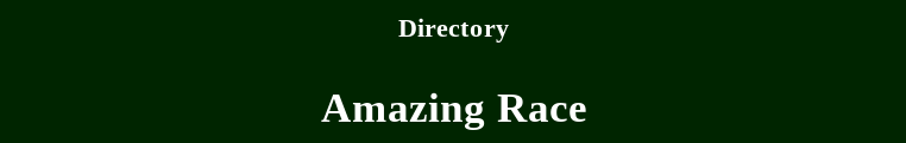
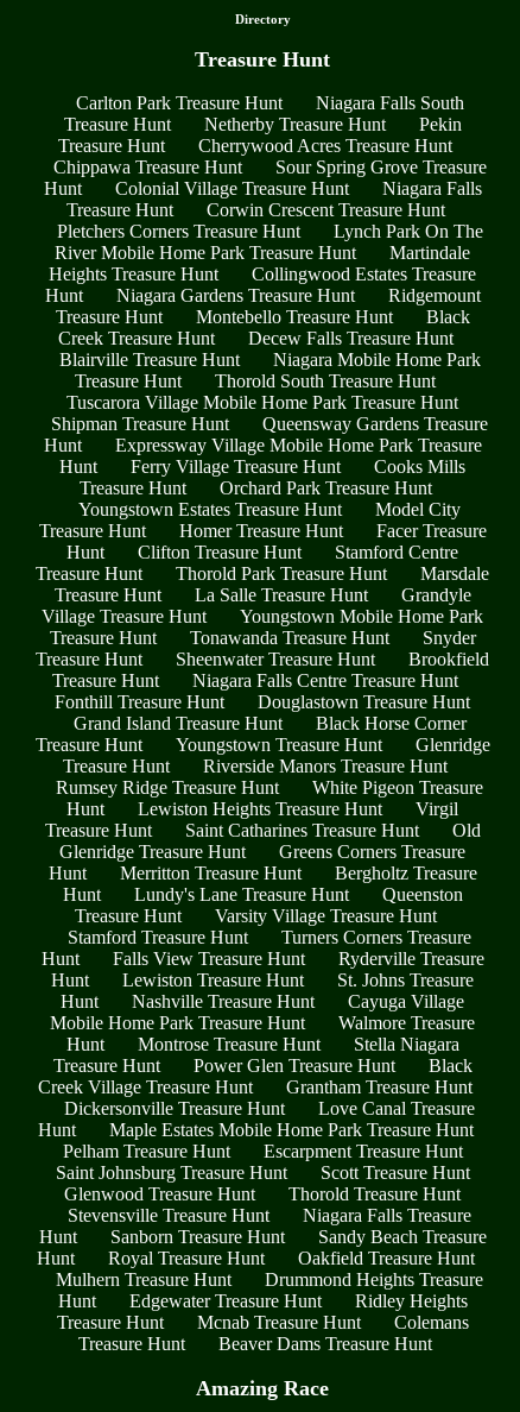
+ Treasure Hunt
+ Carlton Park Treasure Hunt
+ Niagara Falls South
+ Treasure Hunt
+ Netherby Treasure Hunt
+ Pekin
+ Treasure Hunt
+ Cherrywood Acres Treasure Hunt
+ Chippawa Treasure Hunt
+ Sour Spring Grove Treasure
+ Hunt
+ Colonial Village Treasure Hunt
+ Niagara Falls
+ Treasure Hunt
+ Corwin Crescent Treasure Hunt
+ Pletchers Corners Treasure Hunt
+ Lynch Park On The
+ River Mobile Home Park Treasure Hunt
+ Martindale
+ Heights Treasure Hunt
+ Collingwood Estates Treasure
+ Hunt
+ Niagara Gardens Treasure Hunt
+ Ridgemount
+ Treasure Hunt
+ Montebello Treasure Hunt
+ Black
+ Creek Treasure Hunt
+ Decew Falls Treasure Hunt
+ Blairville Treasure Hunt
+ Niagara Mobile Home Park
+ Treasure Hunt
+ Thorold South Treasure Hunt
+ Tuscarora Village Mobile Home Park Treasure Hunt
+ Shipman Treasure Hunt
+ Queensway Gardens Treasure
+ Hunt
+ Expressway Village Mobile Home Park Treasure
+ Hunt
+ Ferry Village Treasure Hunt
+ Cooks Mills
+ Treasure Hunt
+ Orchard Park Treasure Hunt
+ Youngstown Estates Treasure Hunt
+ Model City
+ Treasure Hunt
+ Homer Treasure Hunt
+ Facer Treasure
+ Hunt
+ Clifton Treasure Hunt
+ Stamford Centre
+ Treasure Hunt
+ Thorold Park Treasure Hunt
+ Marsdale
+ Treasure Hunt
+ La Salle Treasure Hunt
+ Grandyle
+ Village Treasure Hunt
+ Youngstown Mobile Home Park
+ Treasure Hunt
+ Tonawanda Treasure Hunt
+ Snyder
+ Treasure Hunt
+ Sheenwater Treasure Hunt
+ Brookfield
+ Treasure Hunt
+ Niagara Falls Centre Treasure Hunt
+ Fonthill Treasure Hunt
+ Douglastown Treasure Hunt
+ Grand Island Treasure Hunt
+ Black Horse Corner
+ Treasure Hunt
+ Youngstown Treasure Hunt
+ Glenridge
+ Treasure Hunt
+ Riverside Manors Treasure Hunt
+ Rumsey Ridge Treasure Hunt
+ White Pigeon Treasure
+ Hunt
+ Lewiston Heights Treasure Hunt
+ Virgil
+ Treasure Hunt
+ Saint Catharines Treasure Hunt
+ Old
+ Glenridge Treasure Hunt
+ Greens Corners Treasure
+ Hunt
+ Merritton Treasure Hunt
+ Bergholtz Treasure
+ Hunt
+ Lundy's Lane Treasure Hunt
+ Queenston
+ Treasure Hunt
+ Varsity Village Treasure Hunt
+ Stamford Treasure Hunt
+ Turners Corners Treasure
+ Hunt
+ Falls View Treasure Hunt
+ Ryderville Treasure
+ Hunt
+ Lewiston Treasure Hunt
+ St. Johns Treasure
+ Hunt
+ Nashville Treasure Hunt
+ Cayuga Village
+ Mobile Home Park Treasure Hunt
+ Walmore Treasure
+ Hunt
+ Montrose Treasure Hunt
+ Stella Niagara
+ Treasure Hunt
+ Power Glen Treasure Hunt
+ Black
+ Creek Village Treasure Hunt
+ Grantham Treasure Hunt
+ Dickersonville Treasure Hunt
+ Love Canal Treasure
+ Hunt
+ Maple Estates Mobile Home Park Treasure Hunt
+ Pelham Treasure Hunt
+ Escarpment Treasure Hunt
+ Saint Johnsburg Treasure Hunt
+ Scott Treasure Hunt
+ Glenwood Treasure Hunt
+ Thorold Treasure Hunt
+ Stevensville Treasure Hunt
+ Niagara Falls Treasure
+ Hunt
+ Sanborn Treasure Hunt
+ Sandy Beach Treasure
+ Hunt
+ Royal Treasure Hunt
+ Oakfield Treasure Hunt
+ Mulhern Treasure Hunt
+ Drummond Heights Treasure
+ Hunt
+ Edgewater Treasure Hunt
+ Ridley Heights
+ Treasure Hunt
+ Mcnab Treasure Hunt
+ Colemans
+ Treasure Hunt
+ Beaver Dams Treasure Hunt
